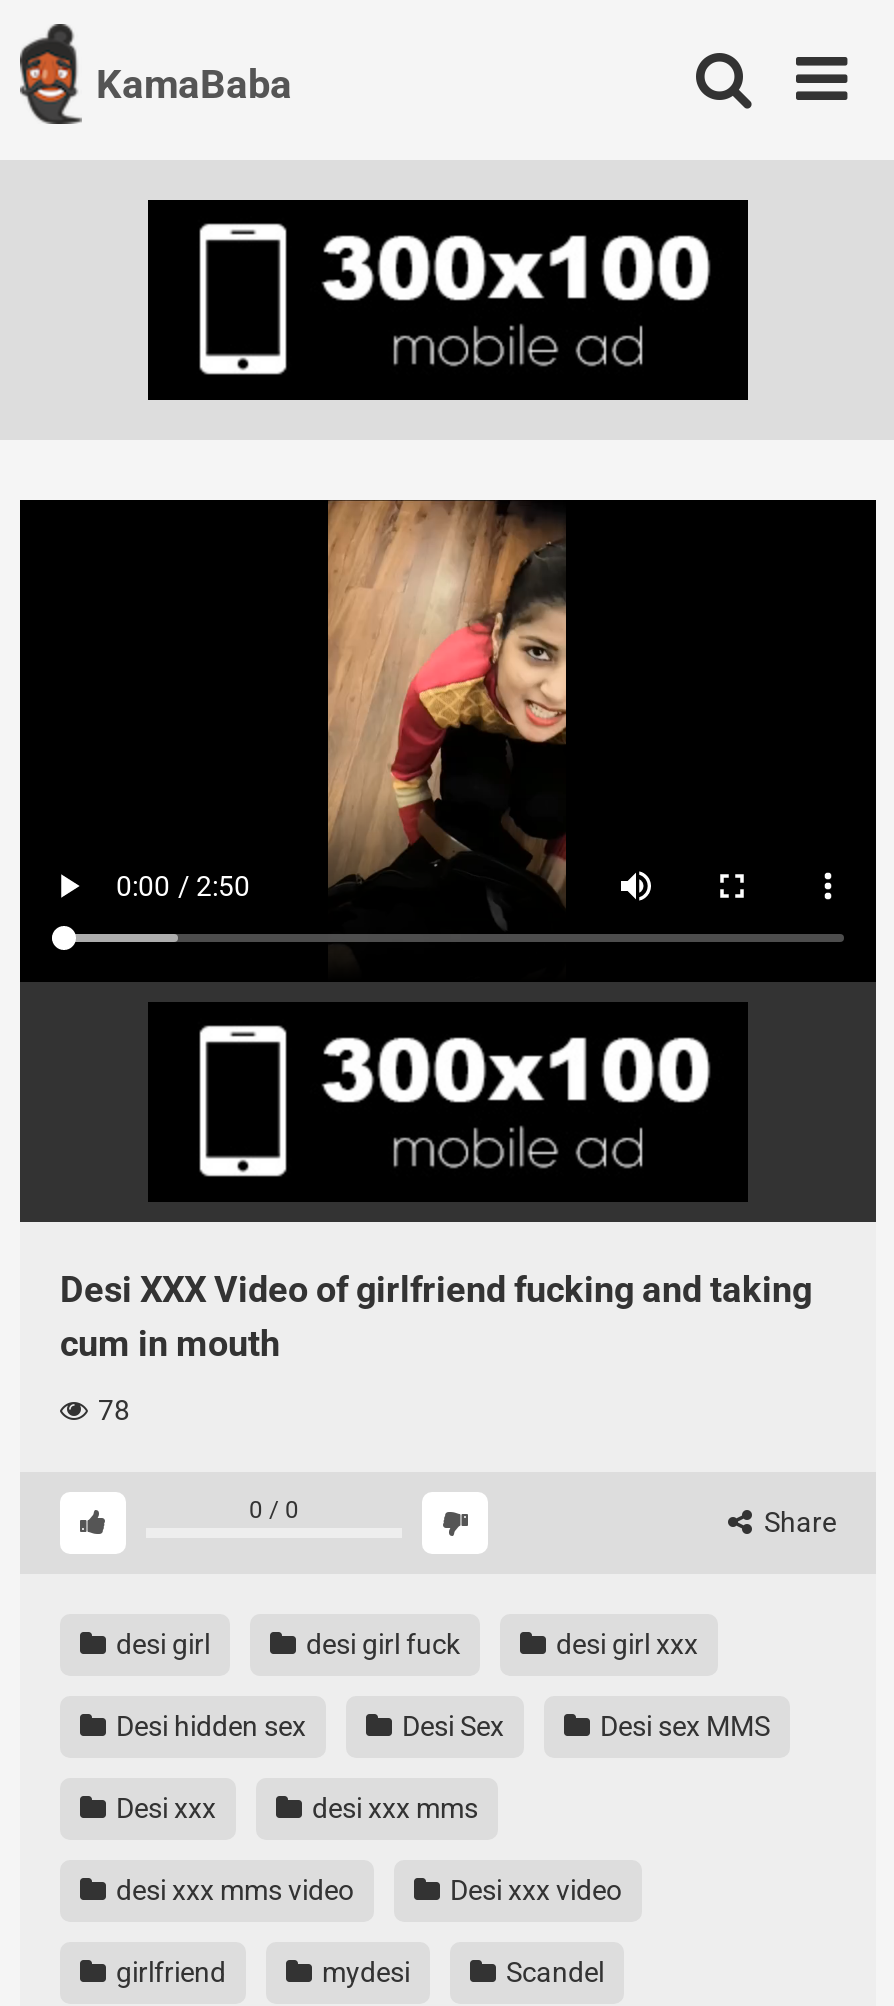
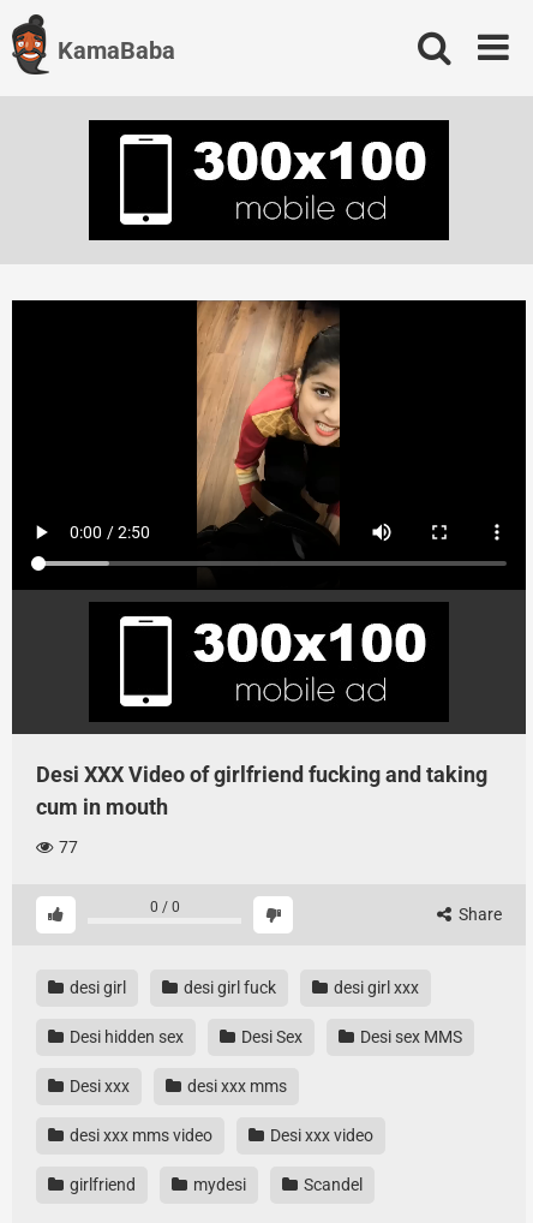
- 78
+ 77
